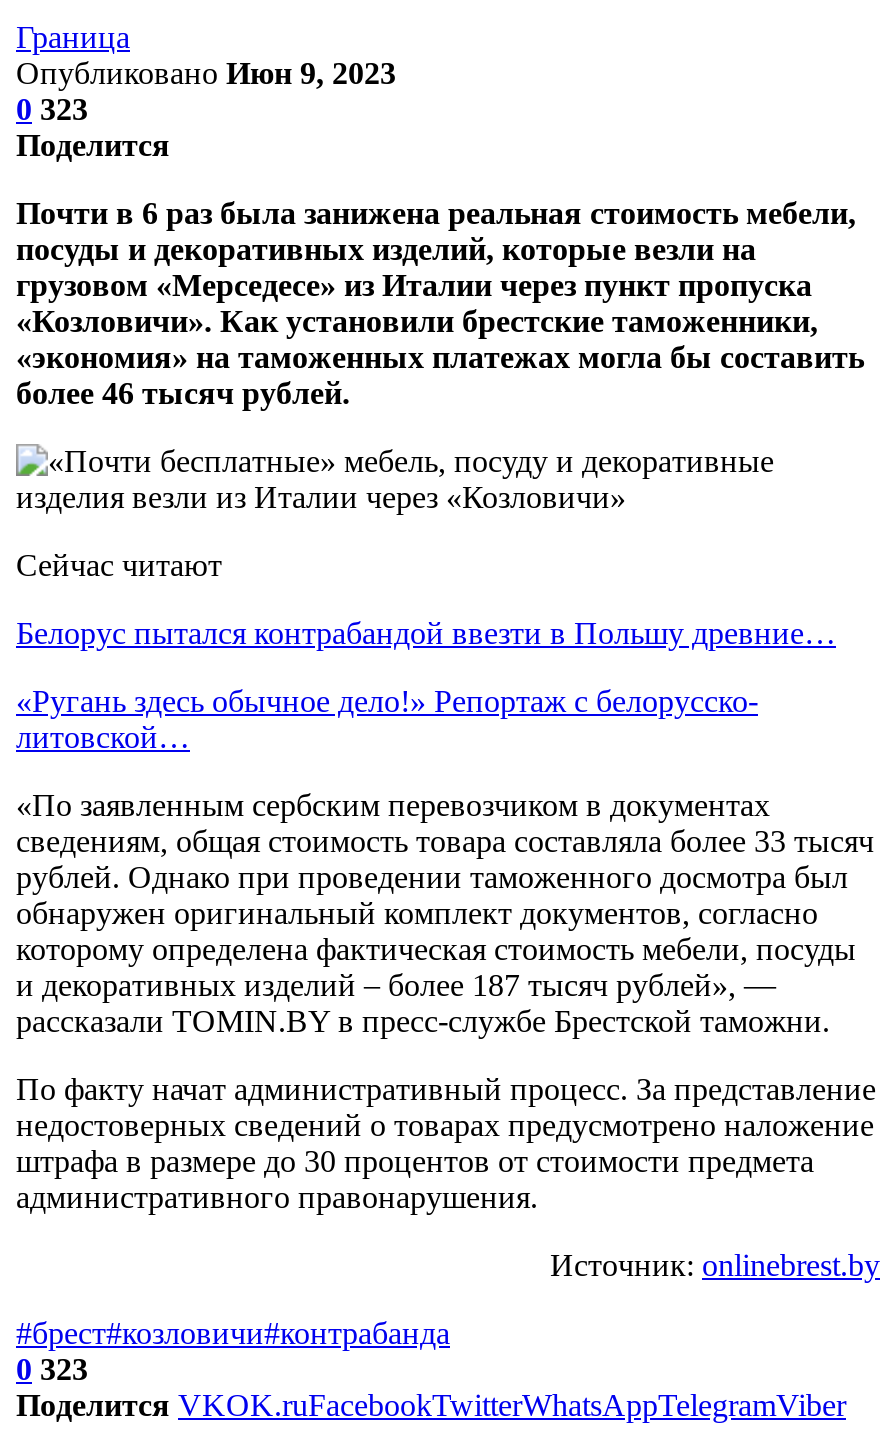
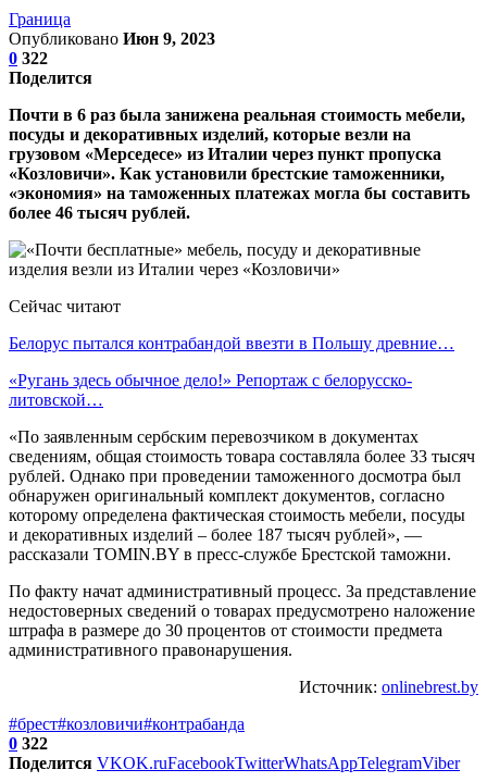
- 0 323
+ 0 322

- 0 323
+ 0 322
